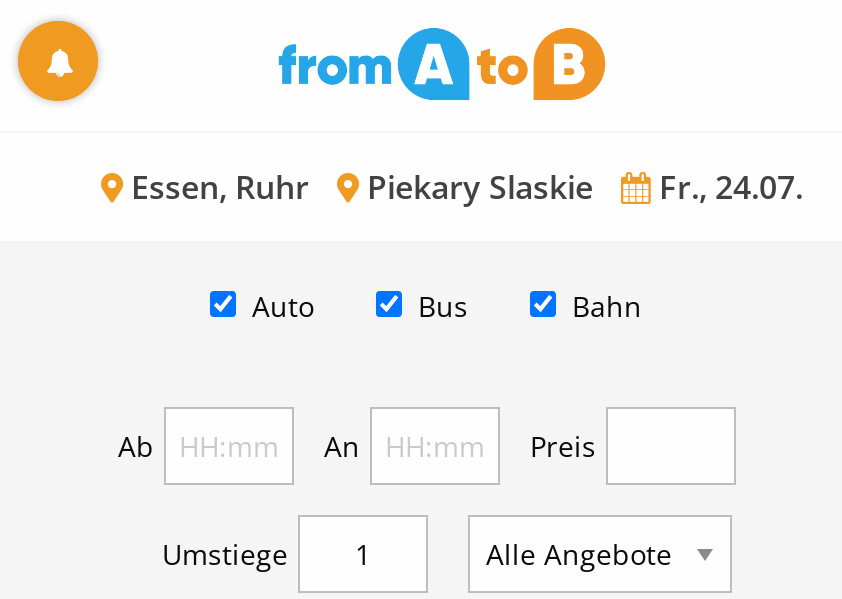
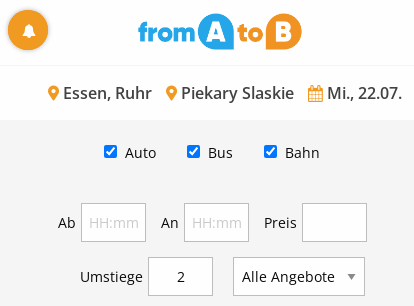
- Essen, Ruhr Piekary Slaskie Fr., 24.07.
+ Essen, Ruhr Piekary Slaskie Mi., 22.07.
